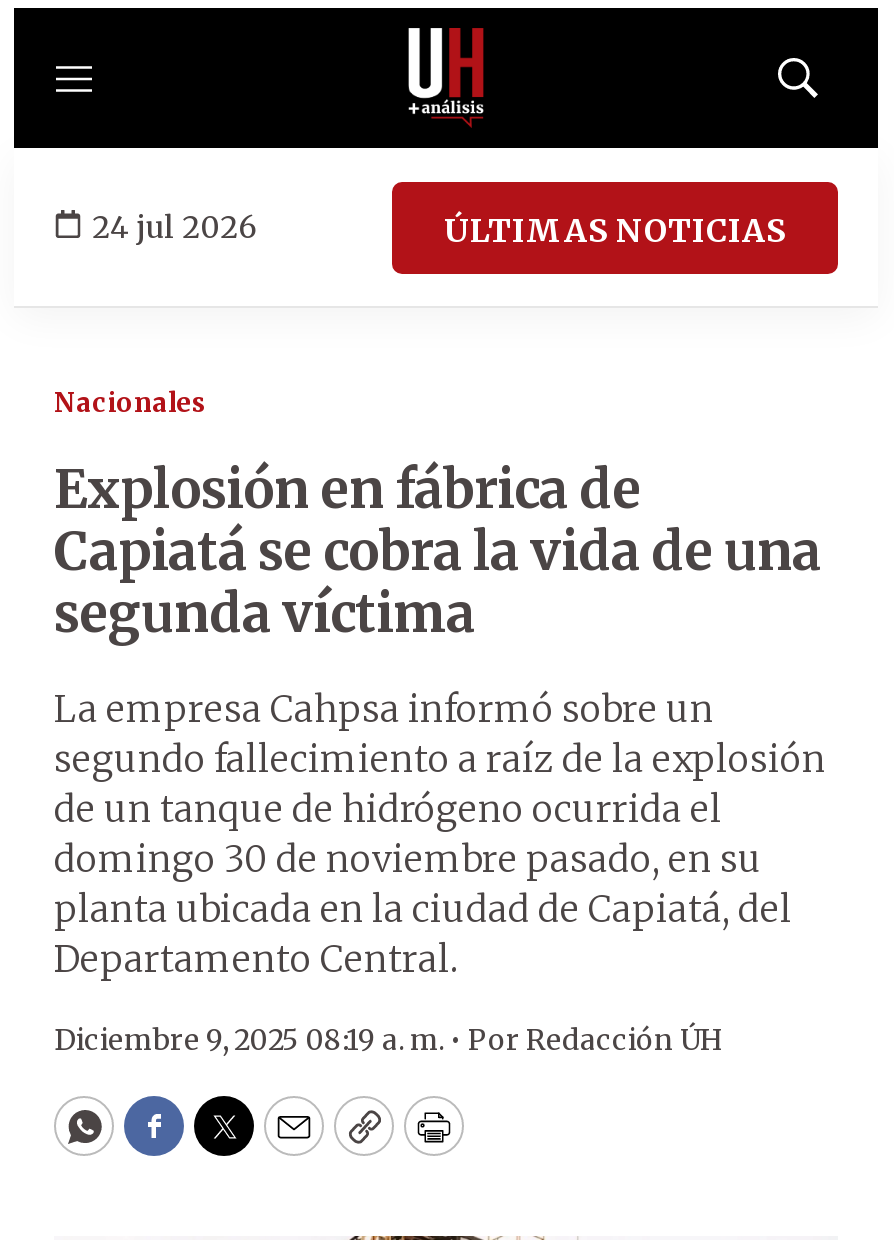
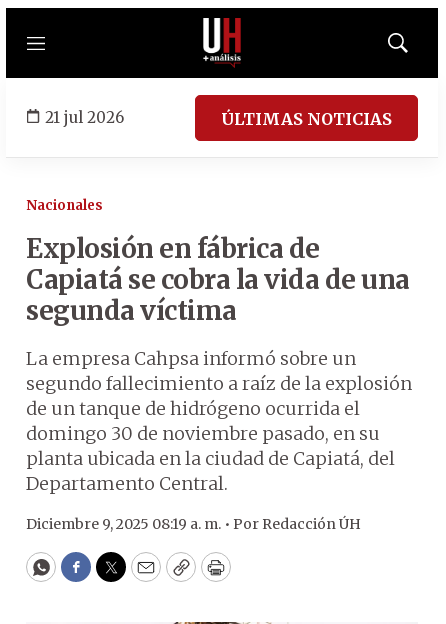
- 24 jul 2026
+ 21 jul 2026
